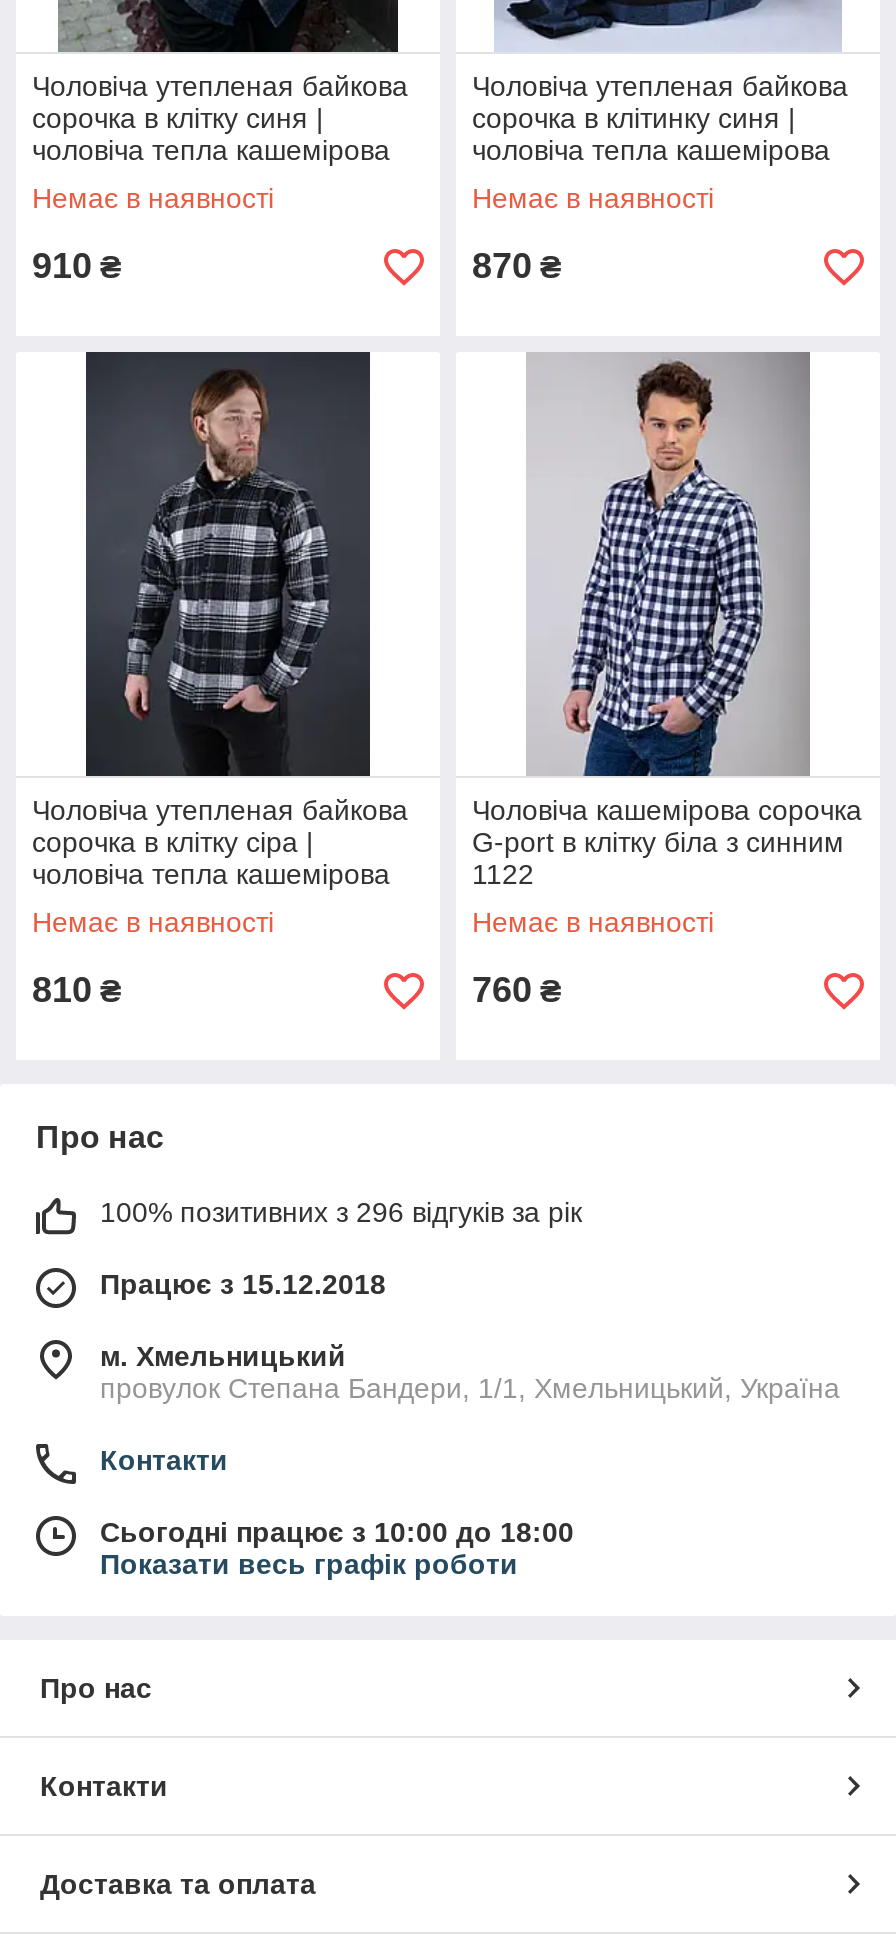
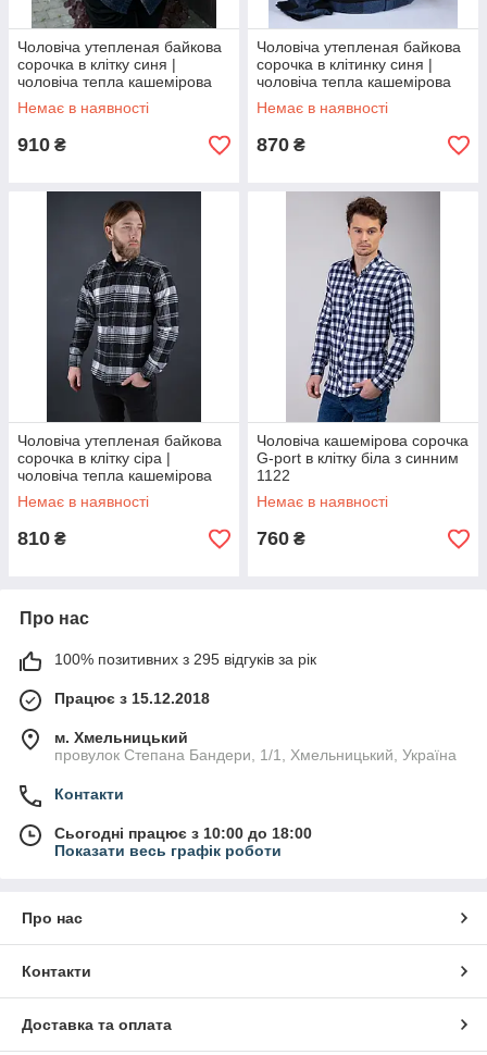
- 100% позитивних з 296 відгуків за рік
+ 100% позитивних з 295 відгуків за рік
